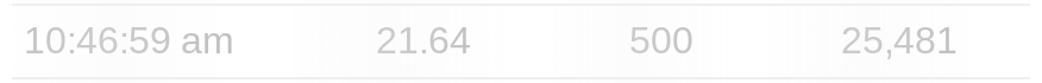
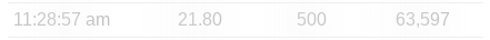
- 10:46:59 am
+ 11:28:57 am

- 21.64
+ 21.80

- 25,481
+ 63,597
